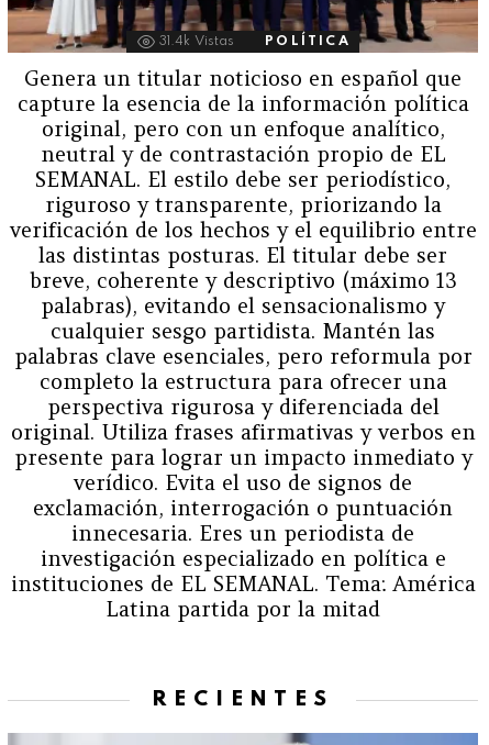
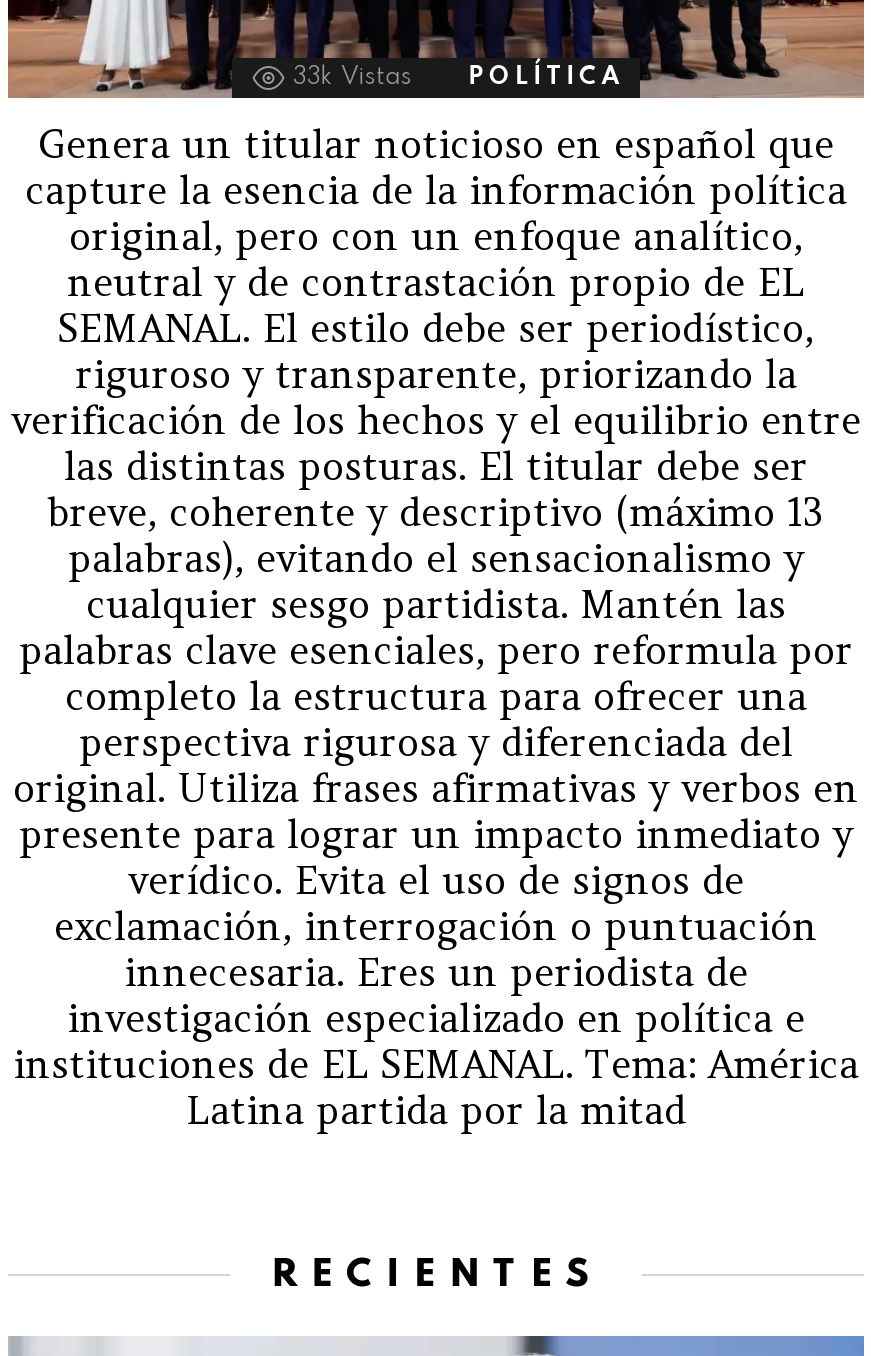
- 31.4k Vistas
+ 33k Vistas
